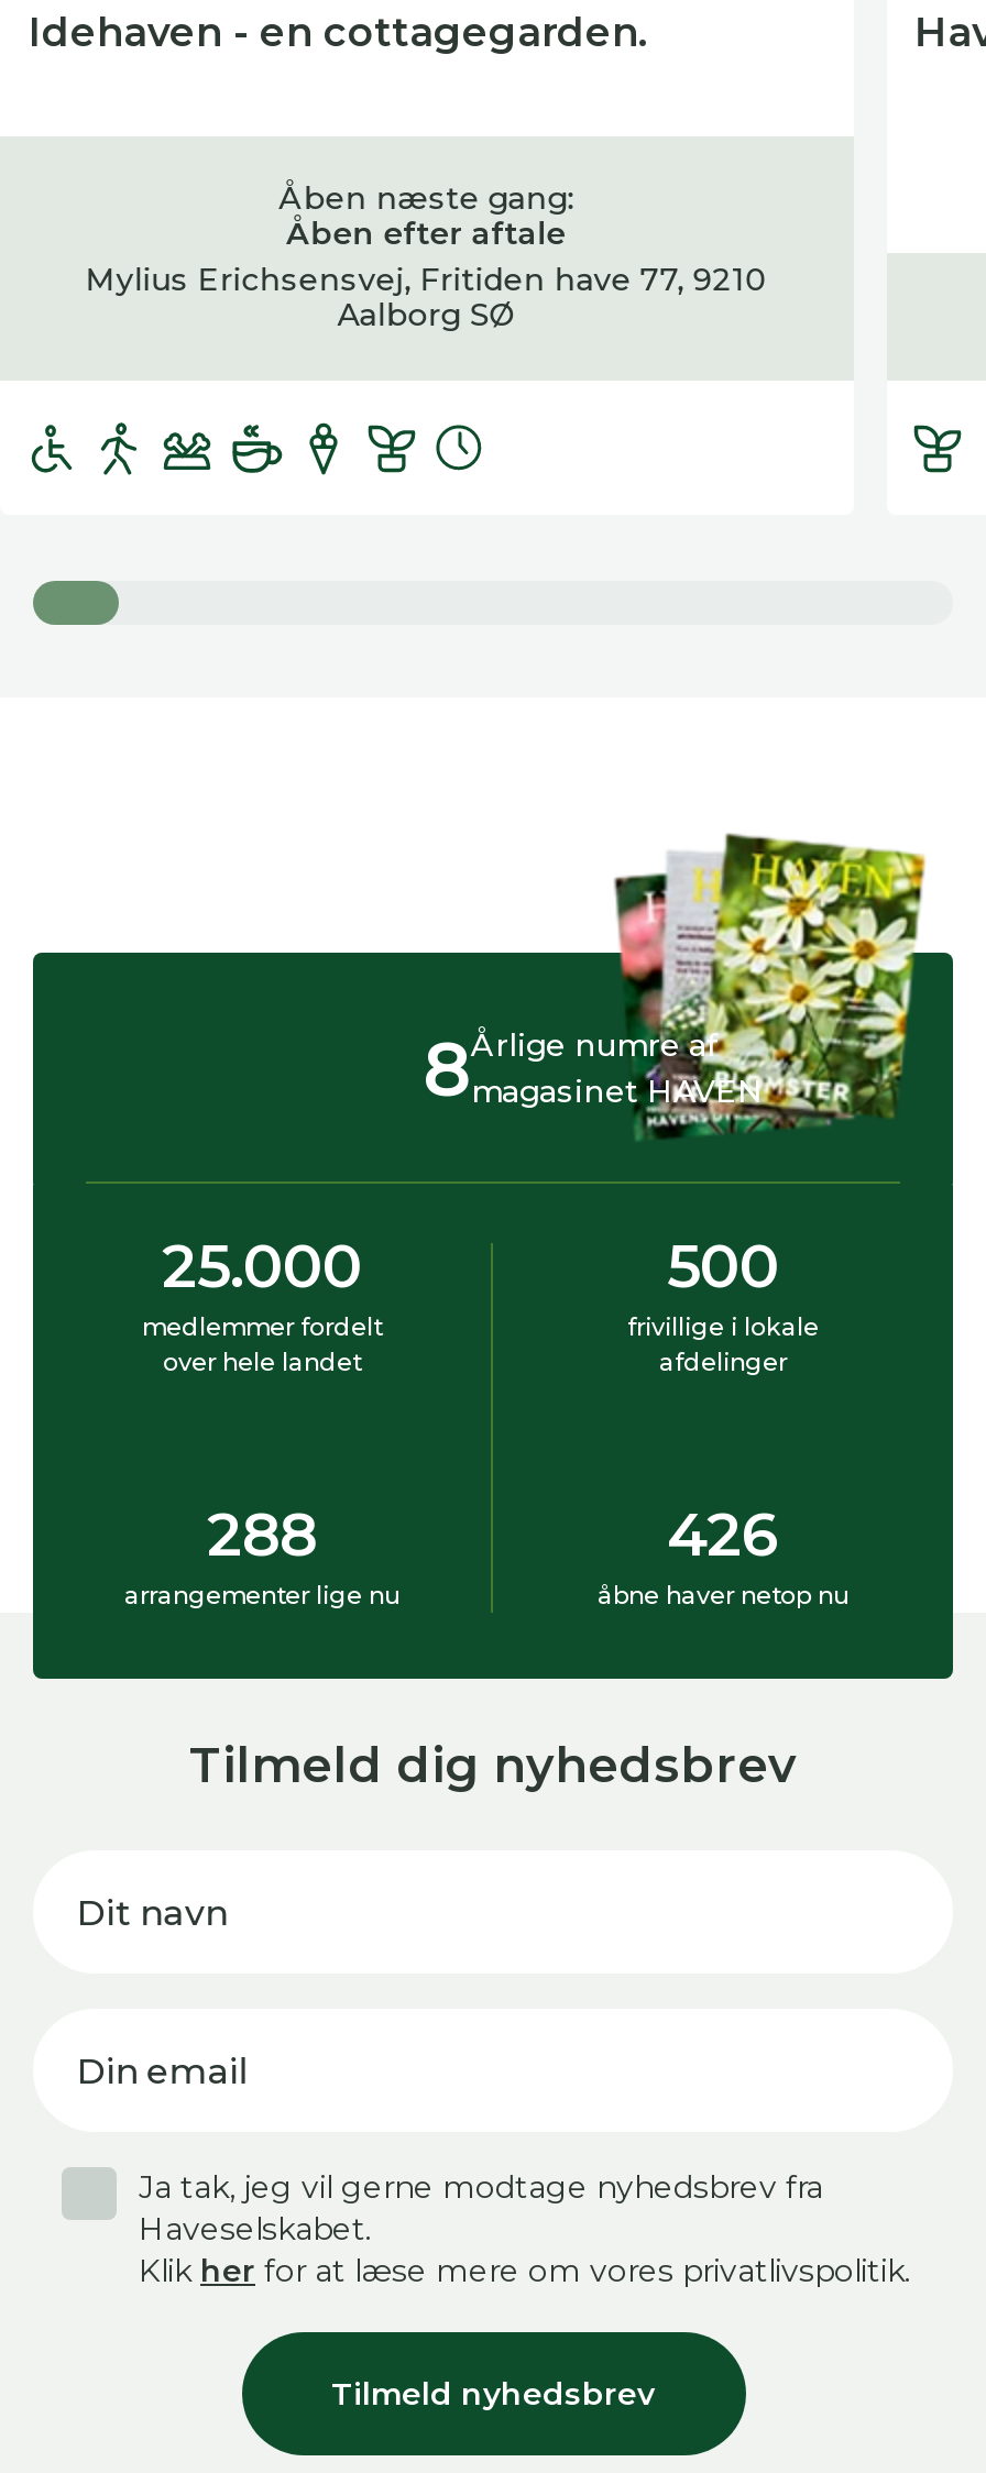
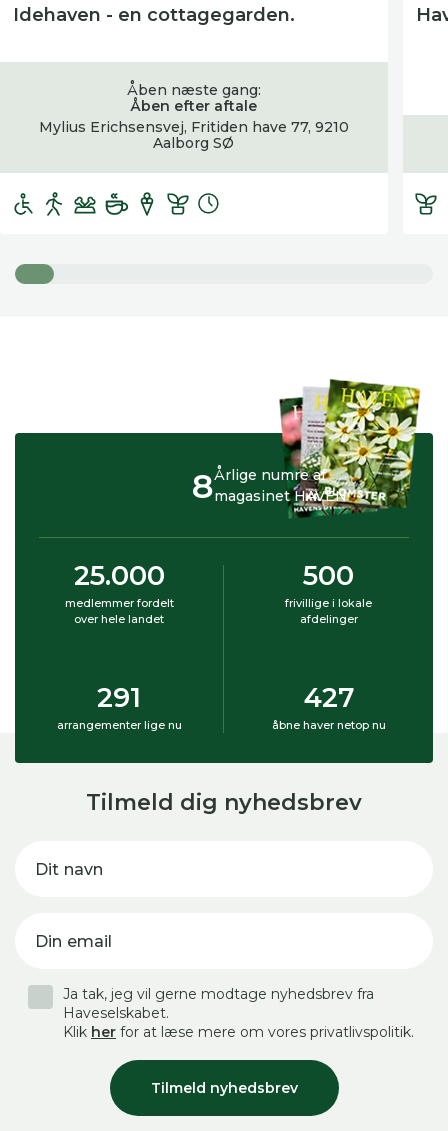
- 288
+ 291

- 426
+ 427
